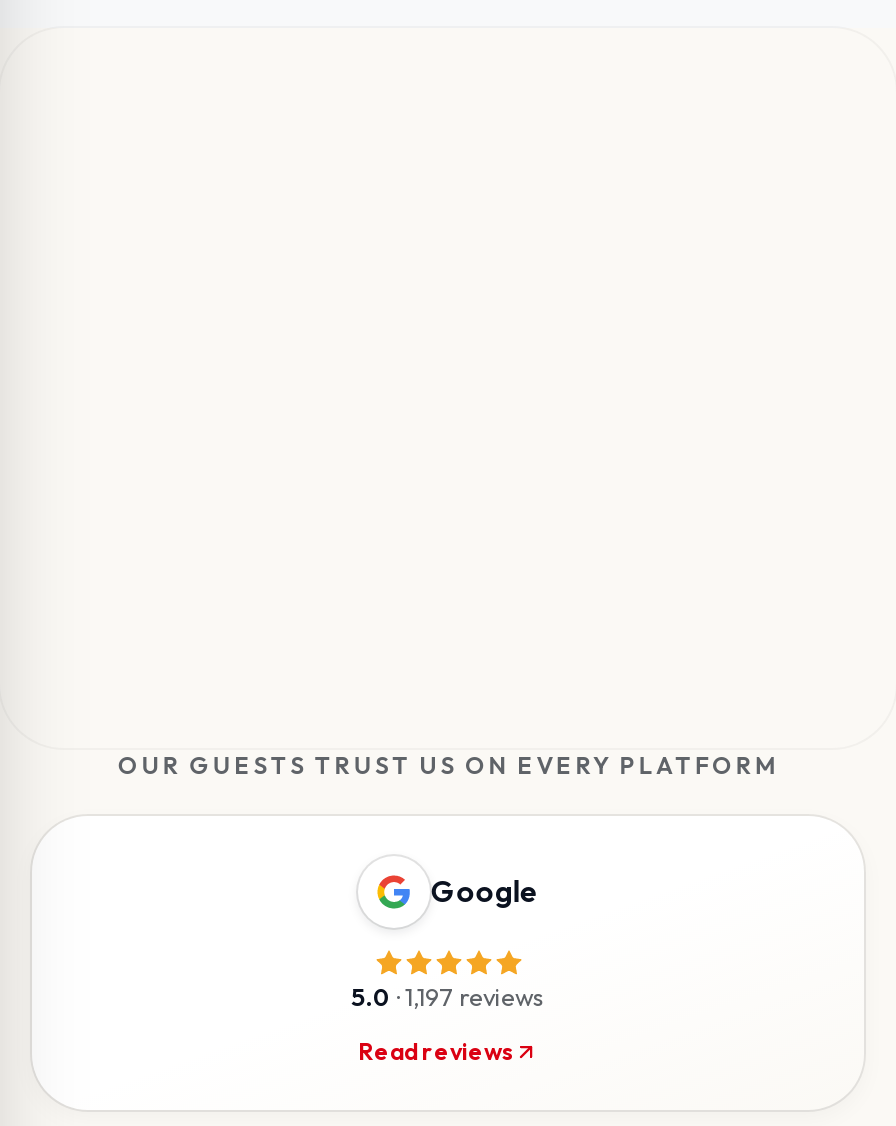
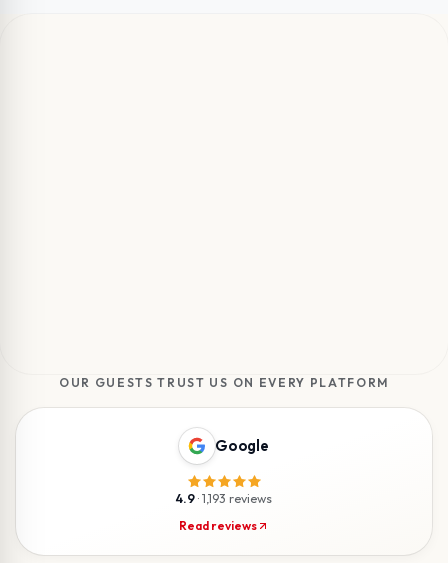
- 5.0 · 1,197 reviews
+ 4.9 · 1,193 reviews
